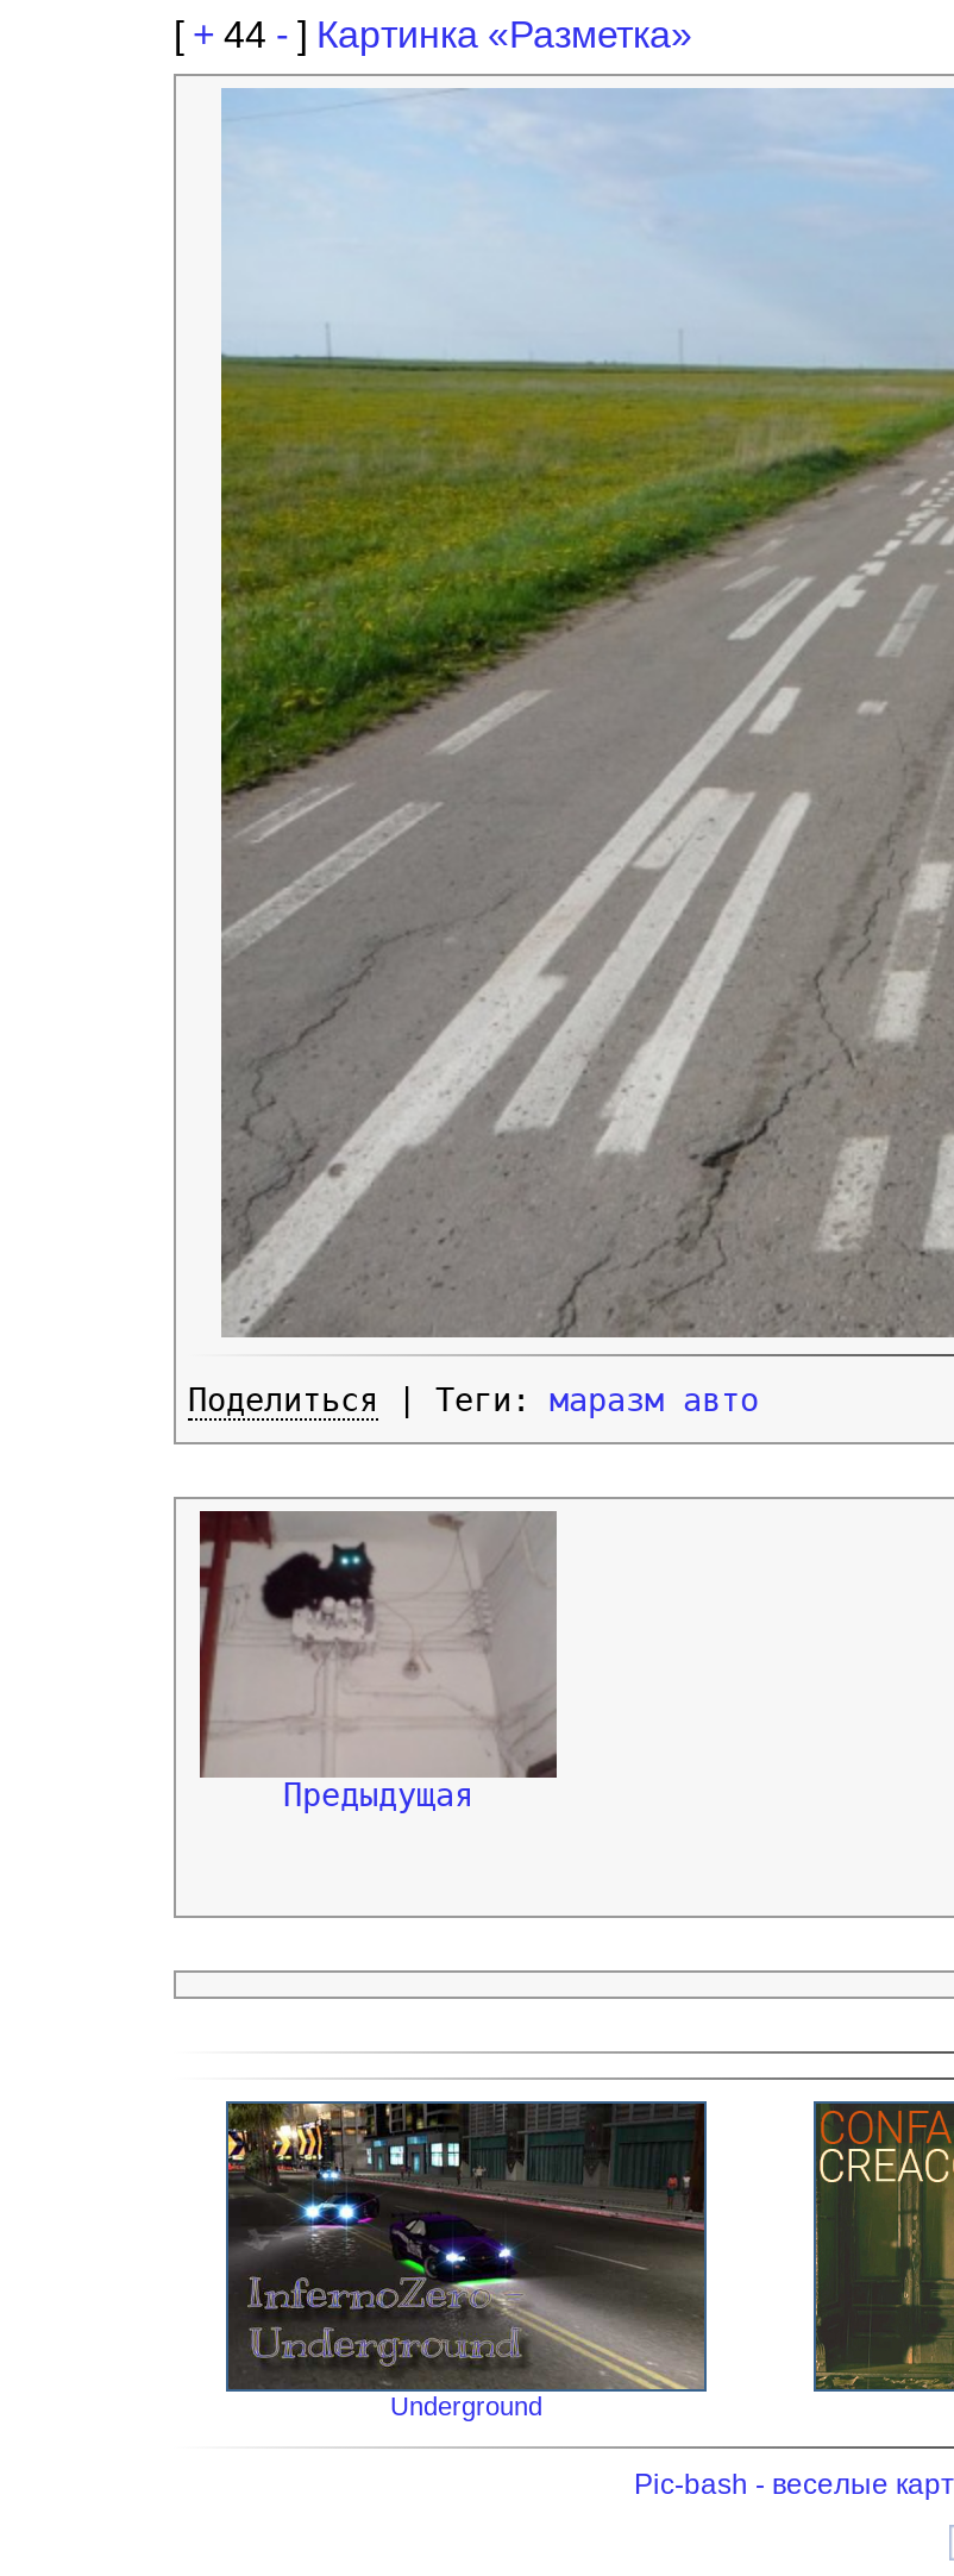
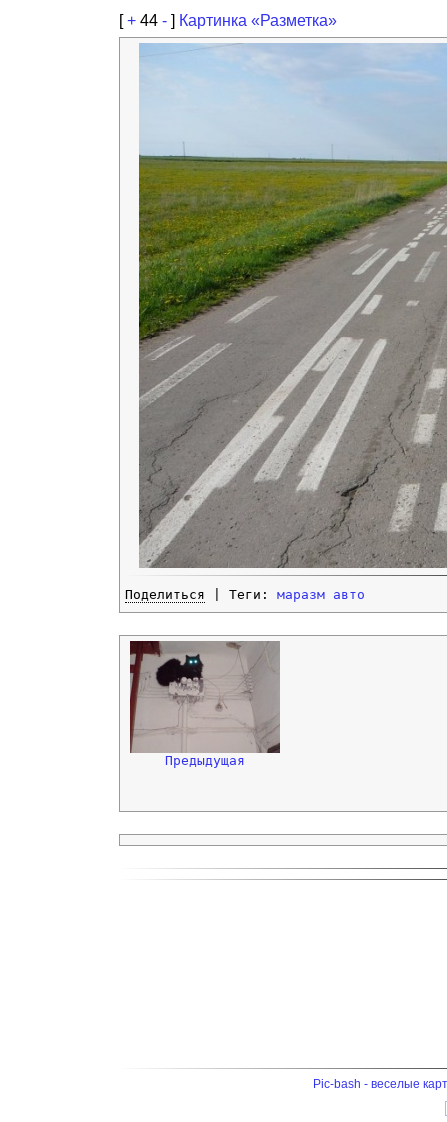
- [image]
- Underground

- [image]
